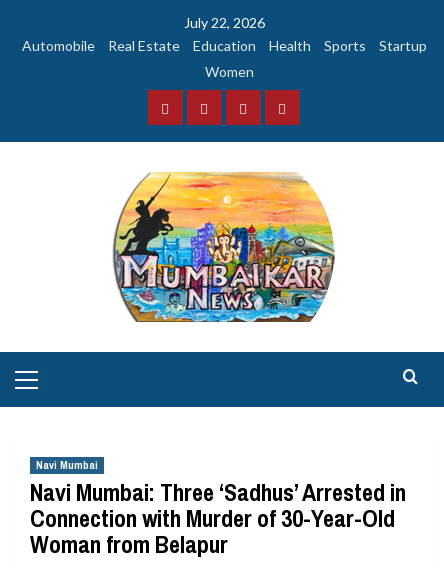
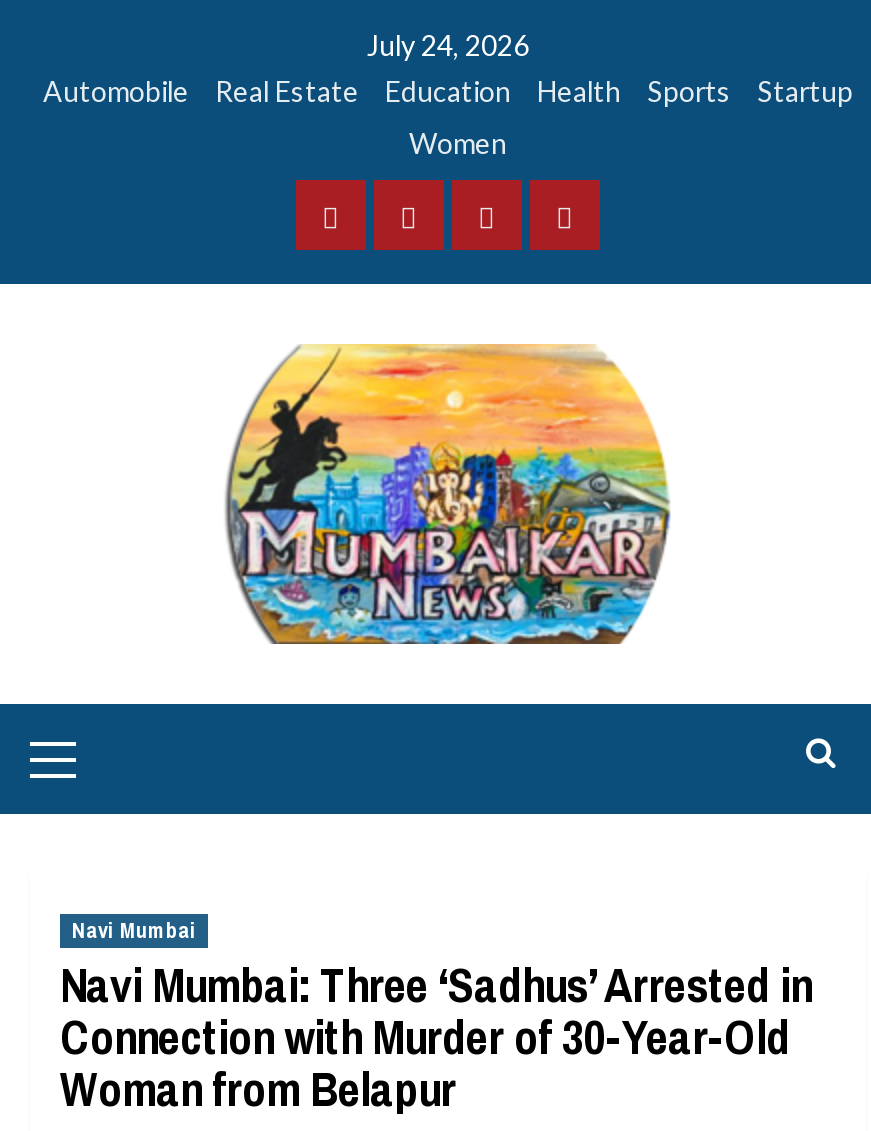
- July 22, 2026
+ July 24, 2026
